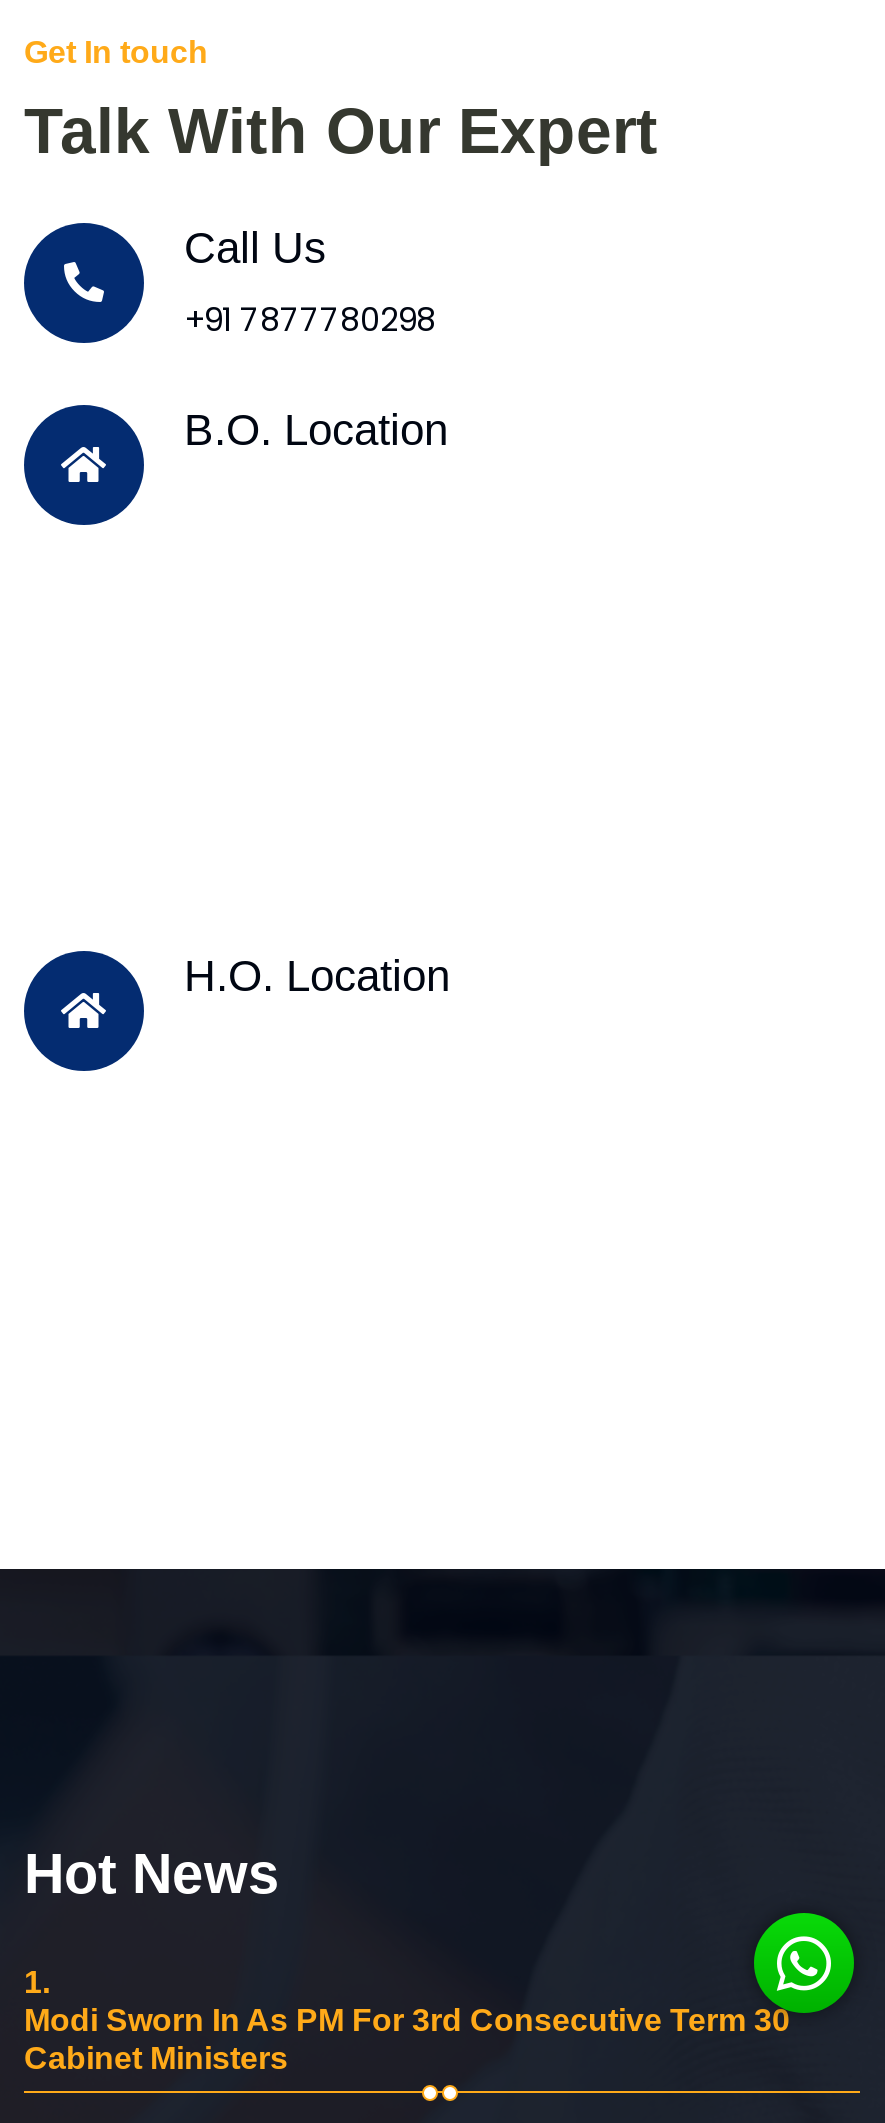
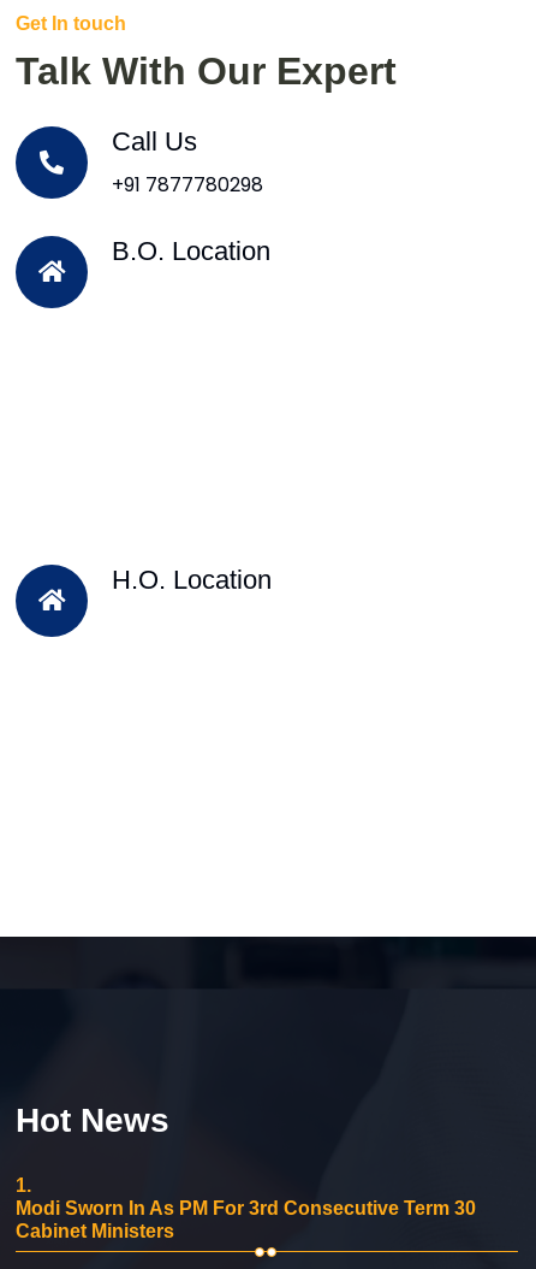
- [image]
